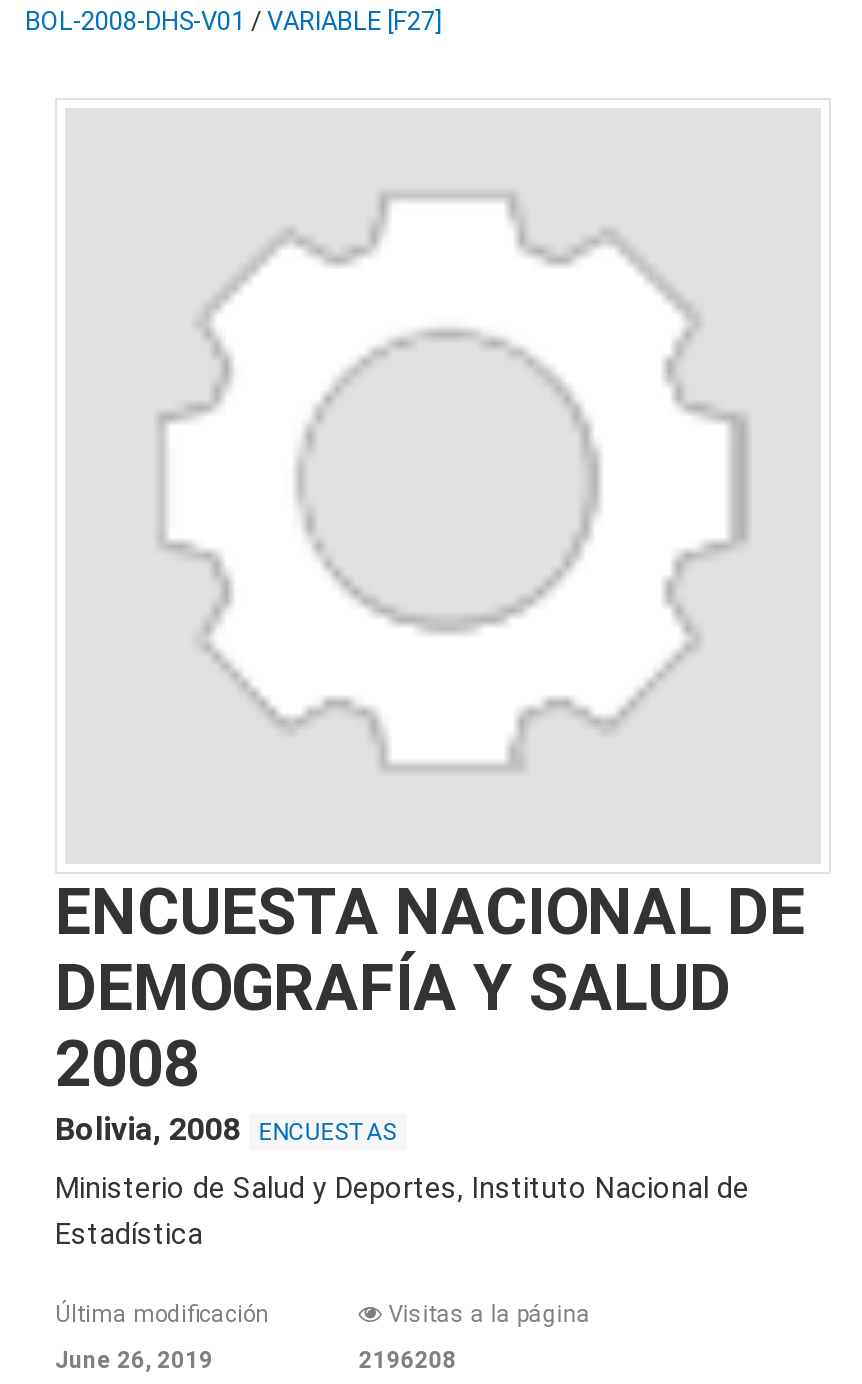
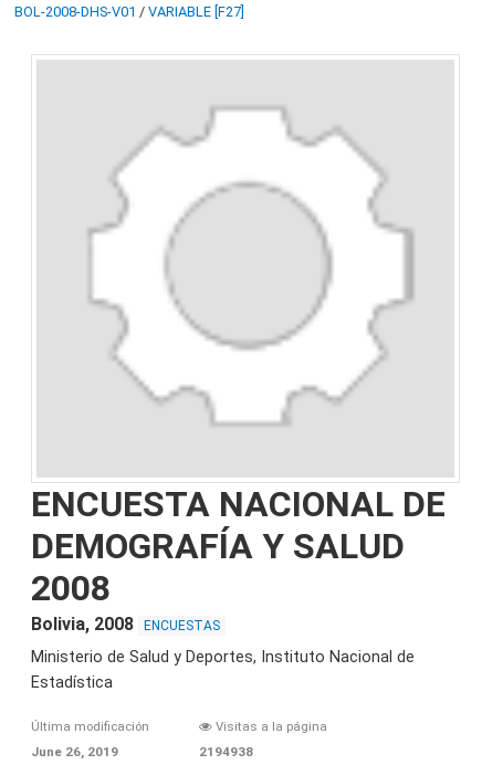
- 2196208
+ 2194938
